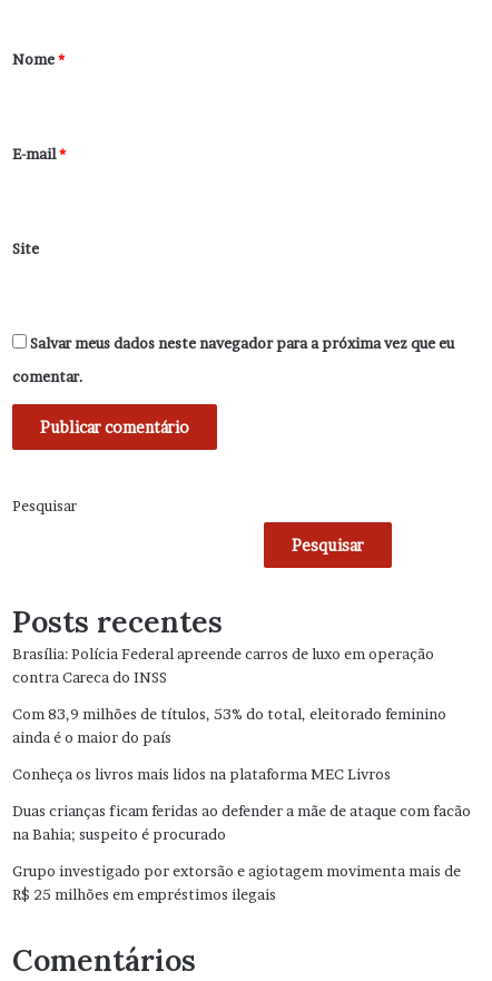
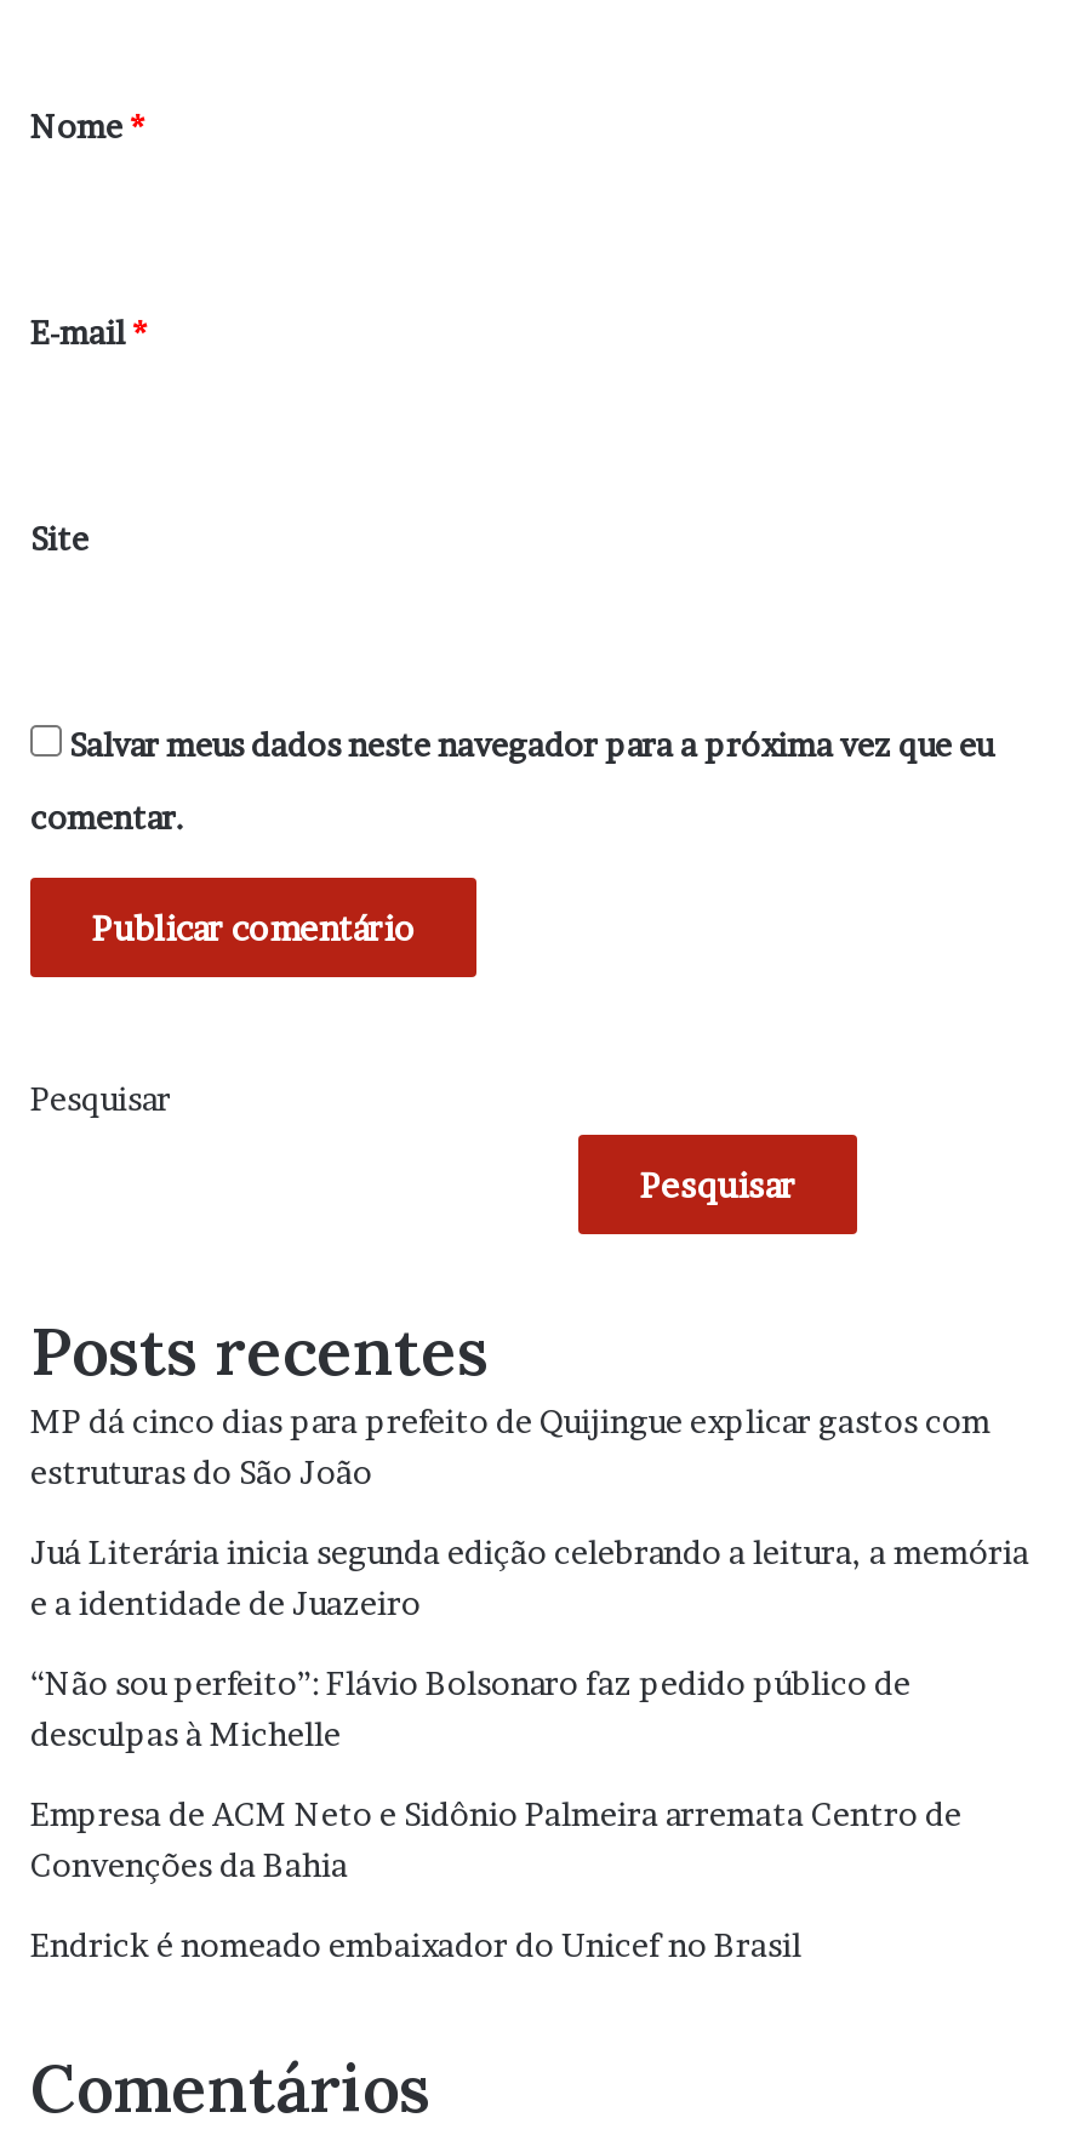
- Brasília: Polícia Federal apreende carros de luxo em operação
- contra Careca do INSS
+ MP dá cinco dias para prefeito de Quijingue explicar gastos com
+ estruturas do São João

- Com 83,9 milhões de títulos, 53% do total, eleitorado feminino
- ainda é o maior do país
+ Juá Literária inicia segunda edição celebrando a leitura, a memória
+ e a identidade de Juazeiro

- Conheça os livros mais lidos na plataforma MEC Livros
+ “Não sou perfeito”: Flávio Bolsonaro faz pedido público de
+ desculpas à Michelle

- Duas crianças ficam feridas ao defender a mãe de ataque com facão
- na Bahia; suspeito é procurado
+ Empresa de ACM Neto e Sidônio Palmeira arremata Centro de
+ Convenções da Bahia

- Grupo investigado por extorsão e agiotagem movimenta mais de
- R$ 25 milhões em empréstimos ilegais
+ Endrick é nomeado embaixador do Unicef no Brasil
